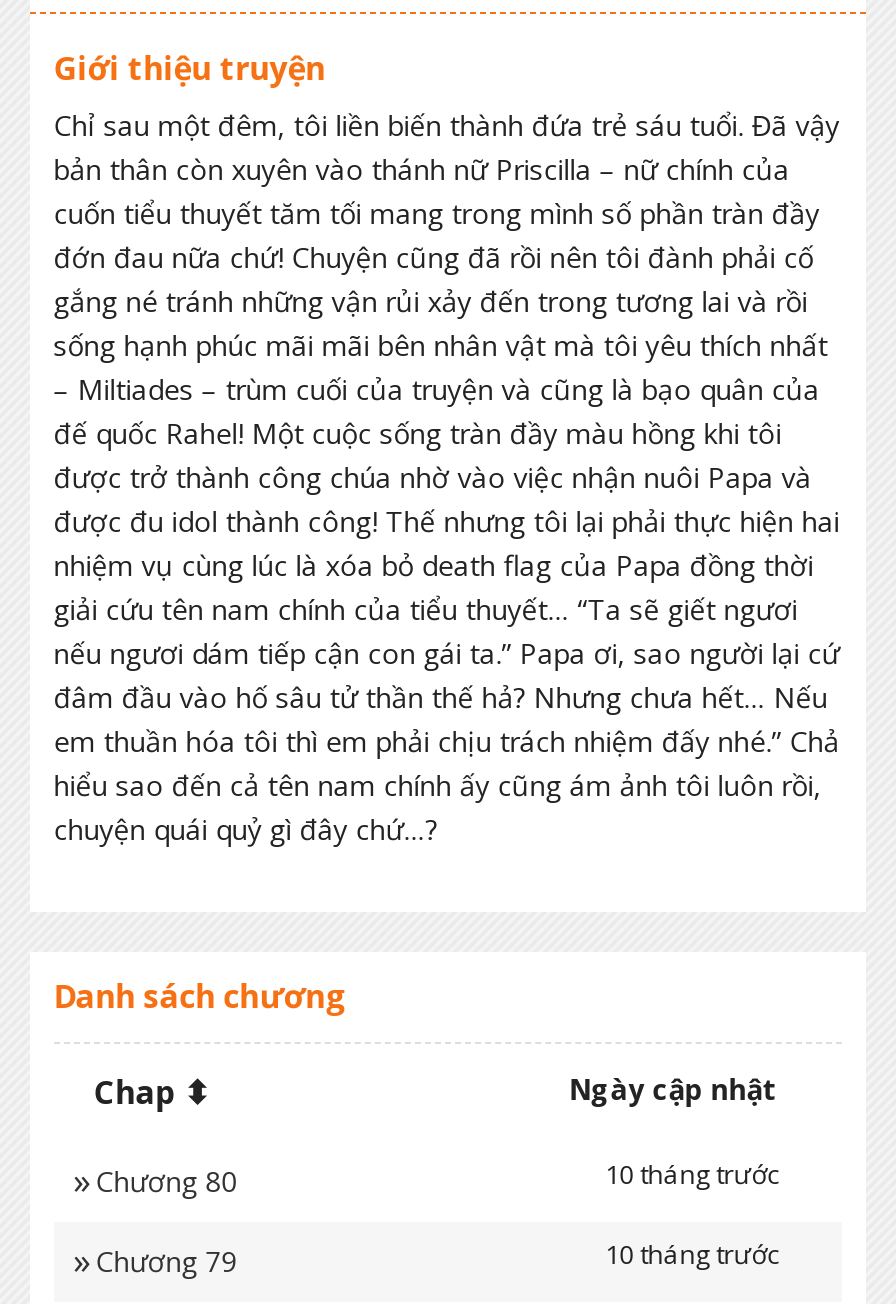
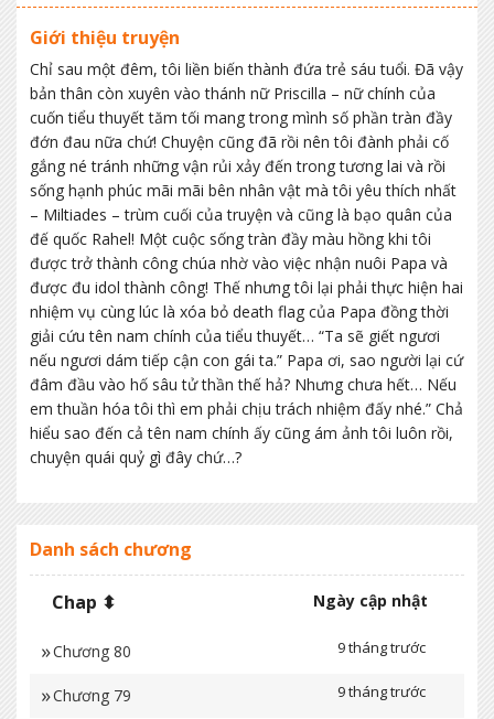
- 10 tháng trước
+ 9 tháng trước

- 10 tháng trước
+ 9 tháng trước
